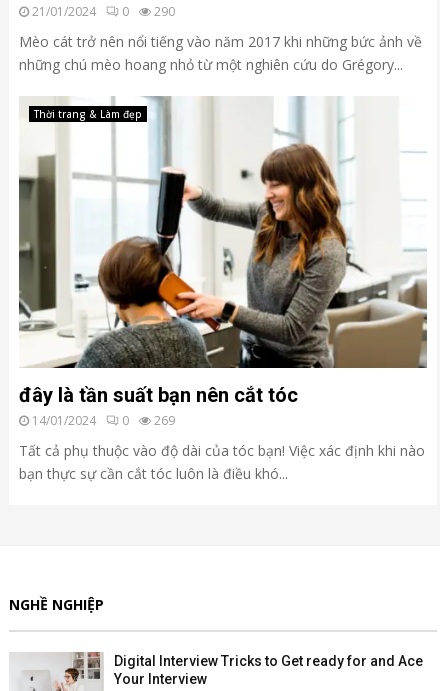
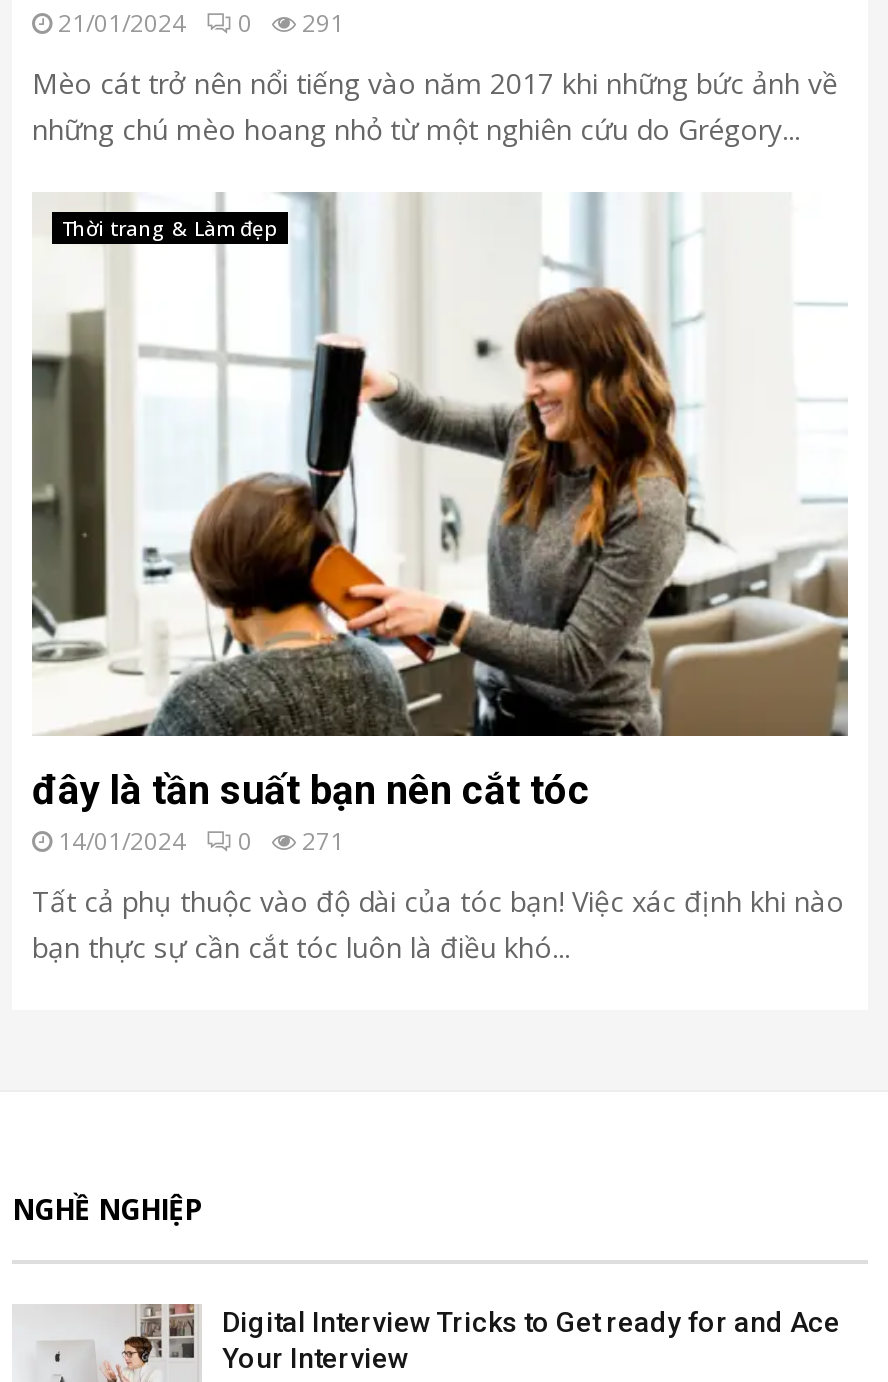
- 21/01/2024 0 290
+ 21/01/2024 0 291

- 14/01/2024 0 269
+ 14/01/2024 0 271
